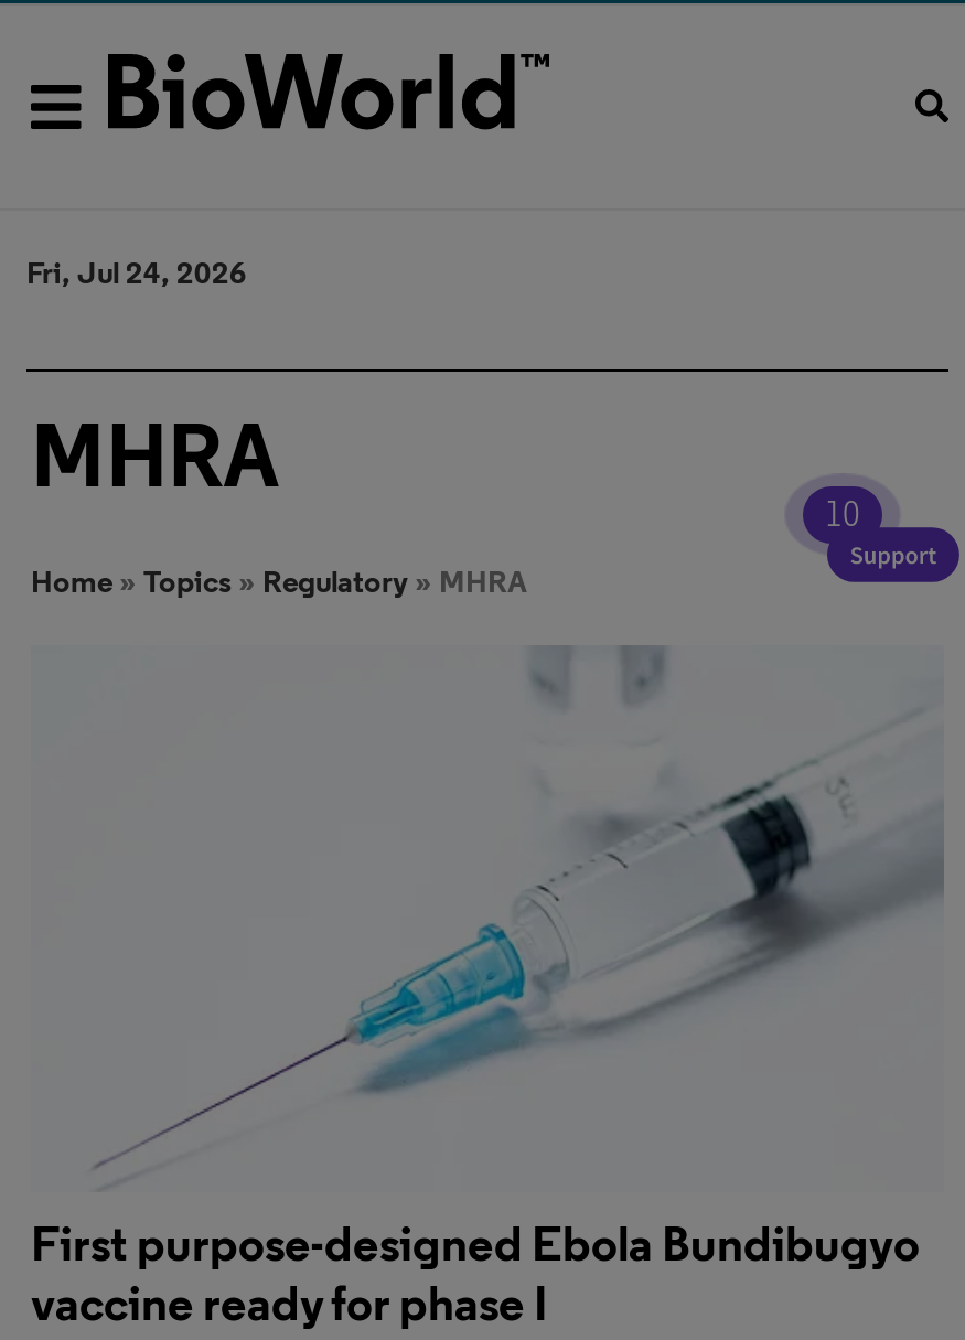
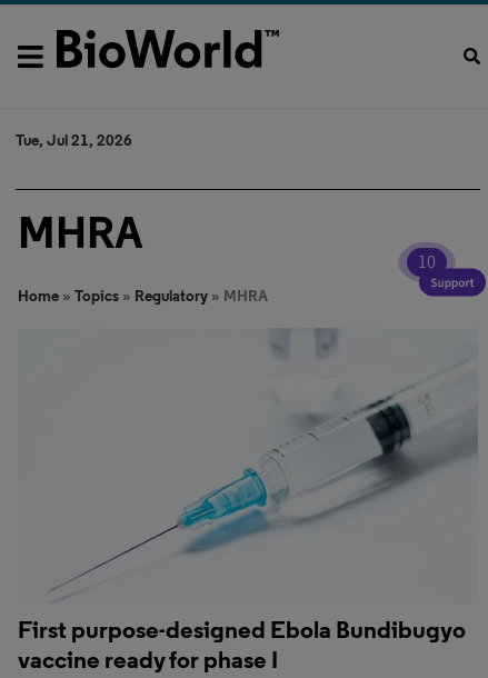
- Fri, Jul 24, 2026
+ Tue, Jul 21, 2026
